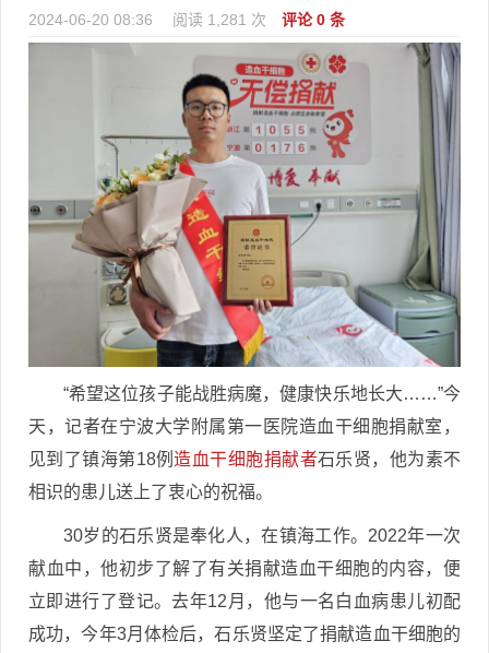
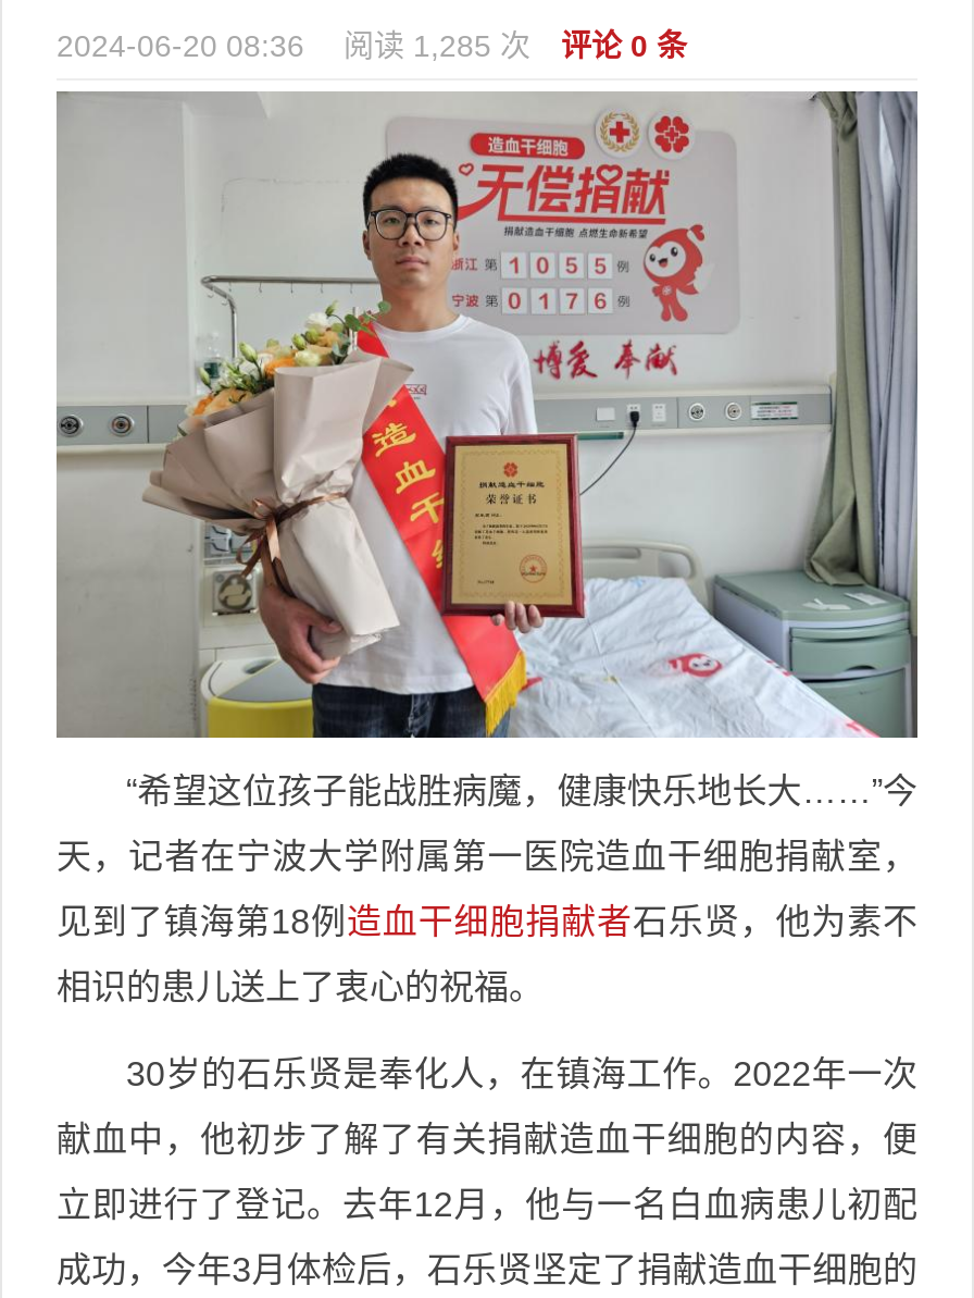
- 2024-06-20 08:36 阅读 1,281 次 评论 0 条
+ 2024-06-20 08:36 阅读 1,285 次 评论 0 条
